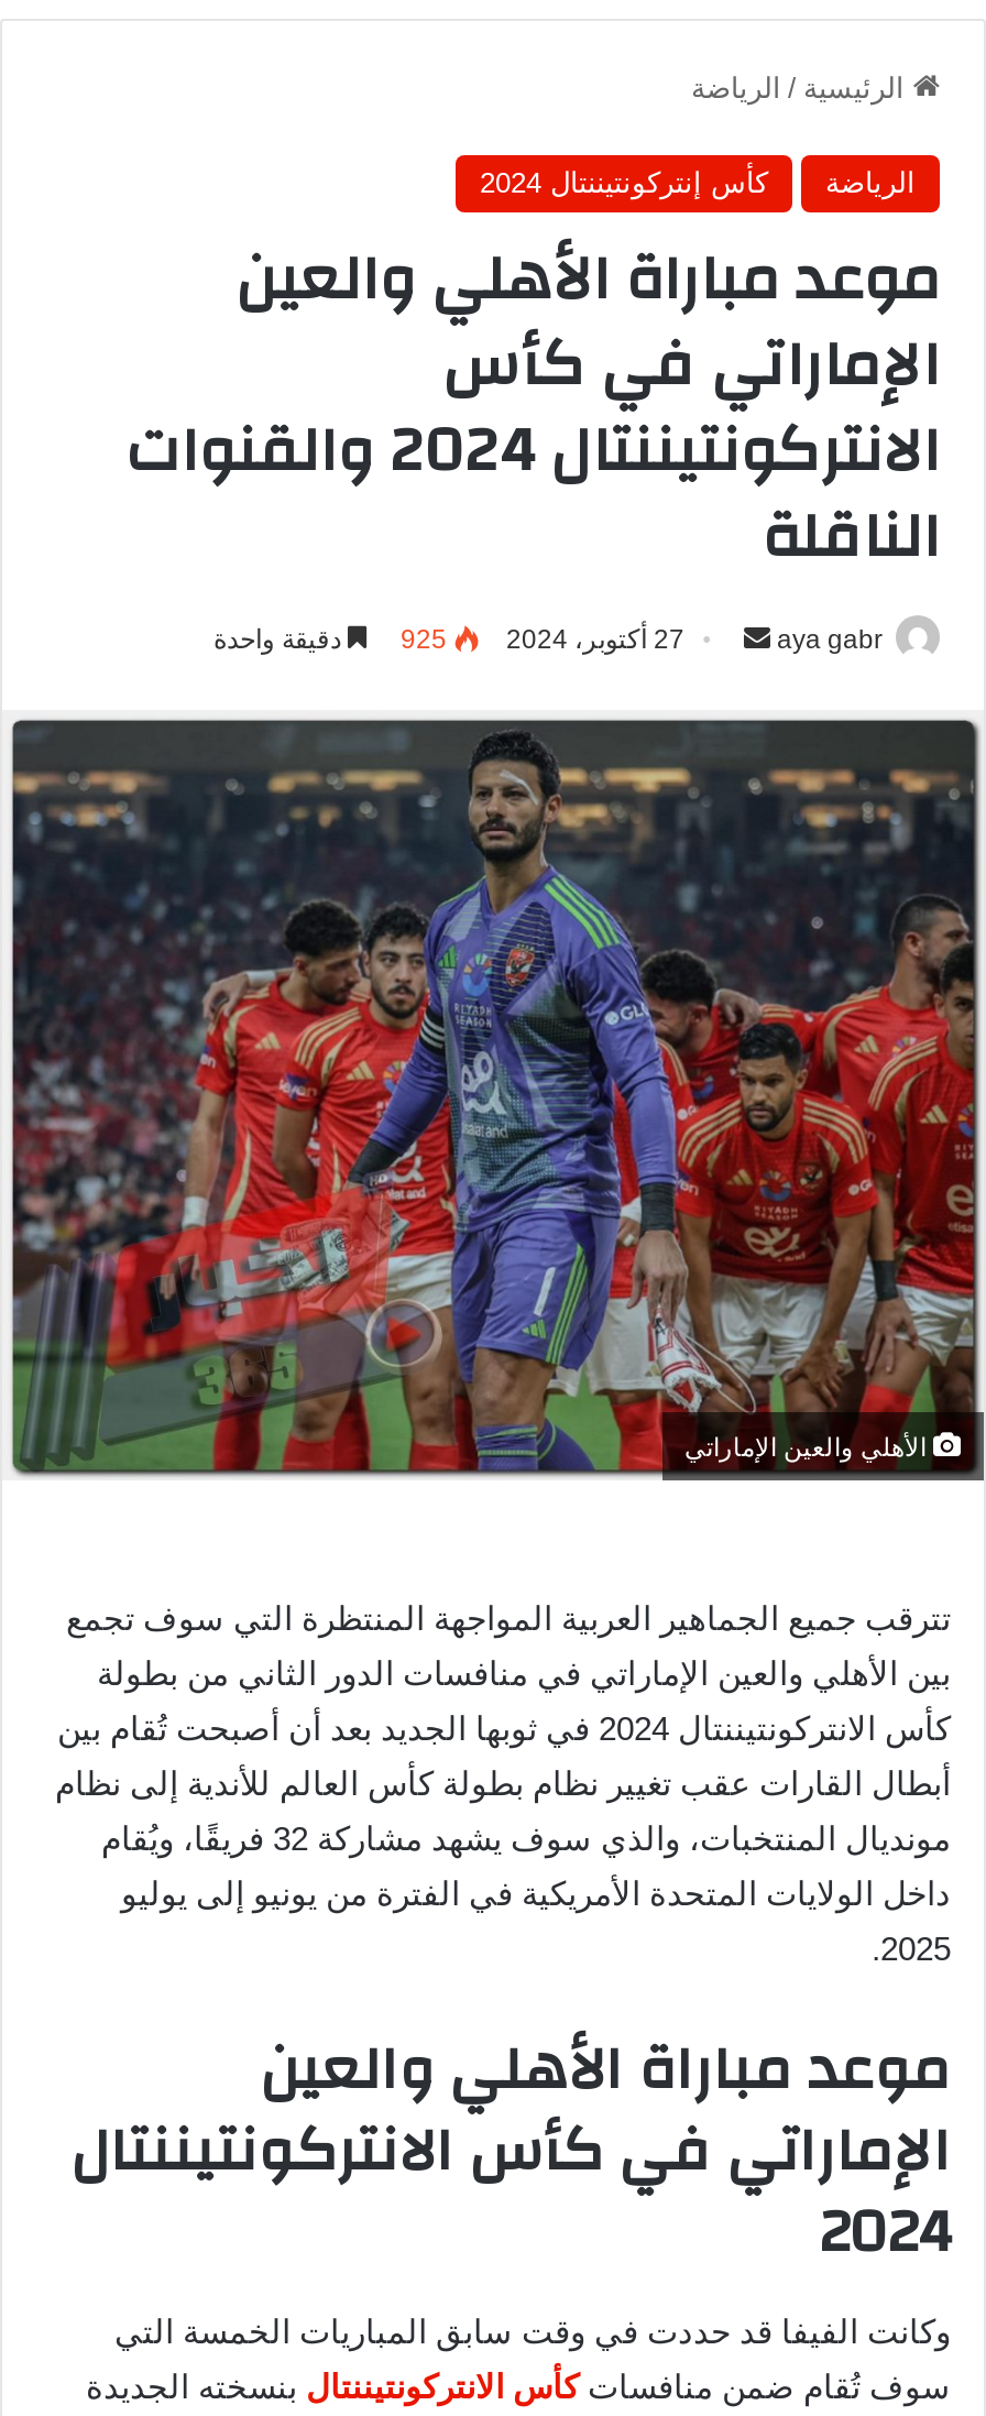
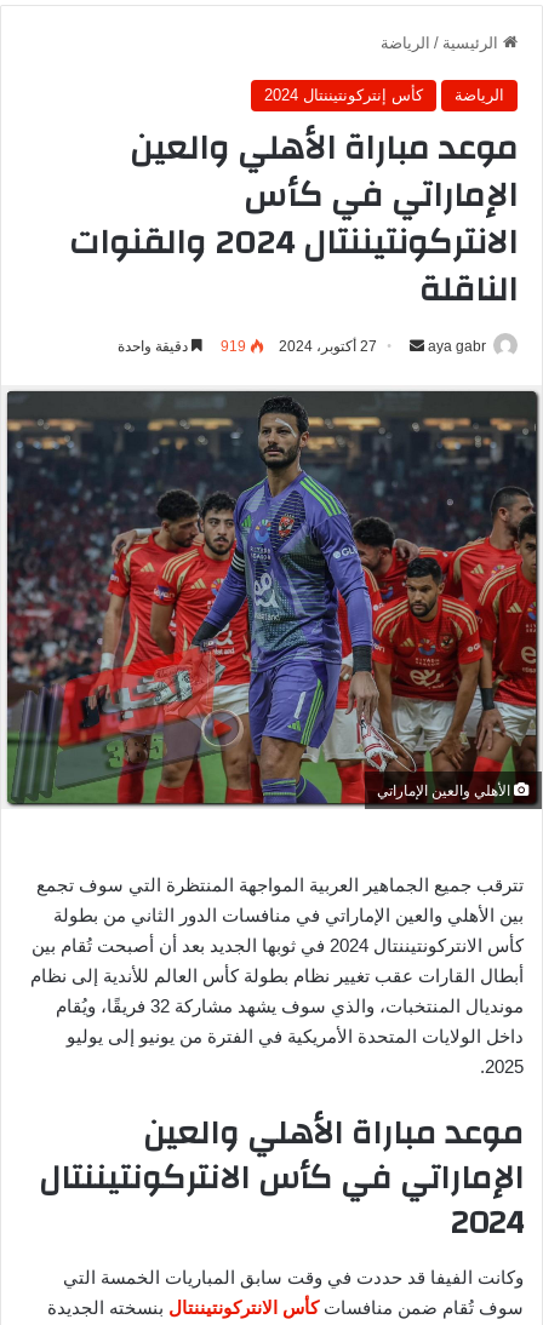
- 925 دقيقة واحدة
+ 919 دقيقة واحدة
